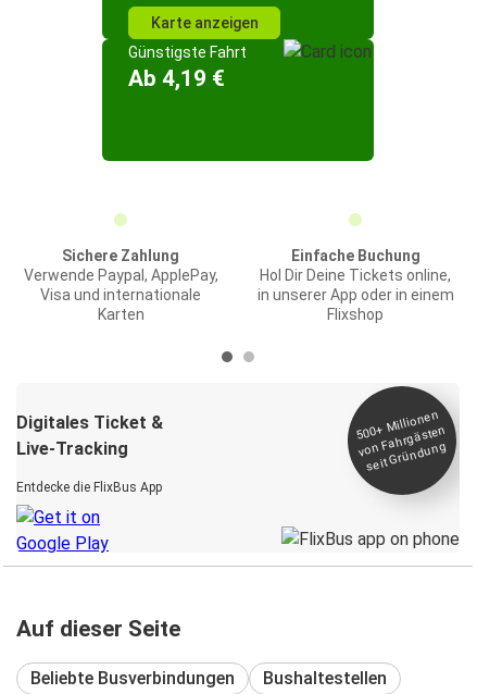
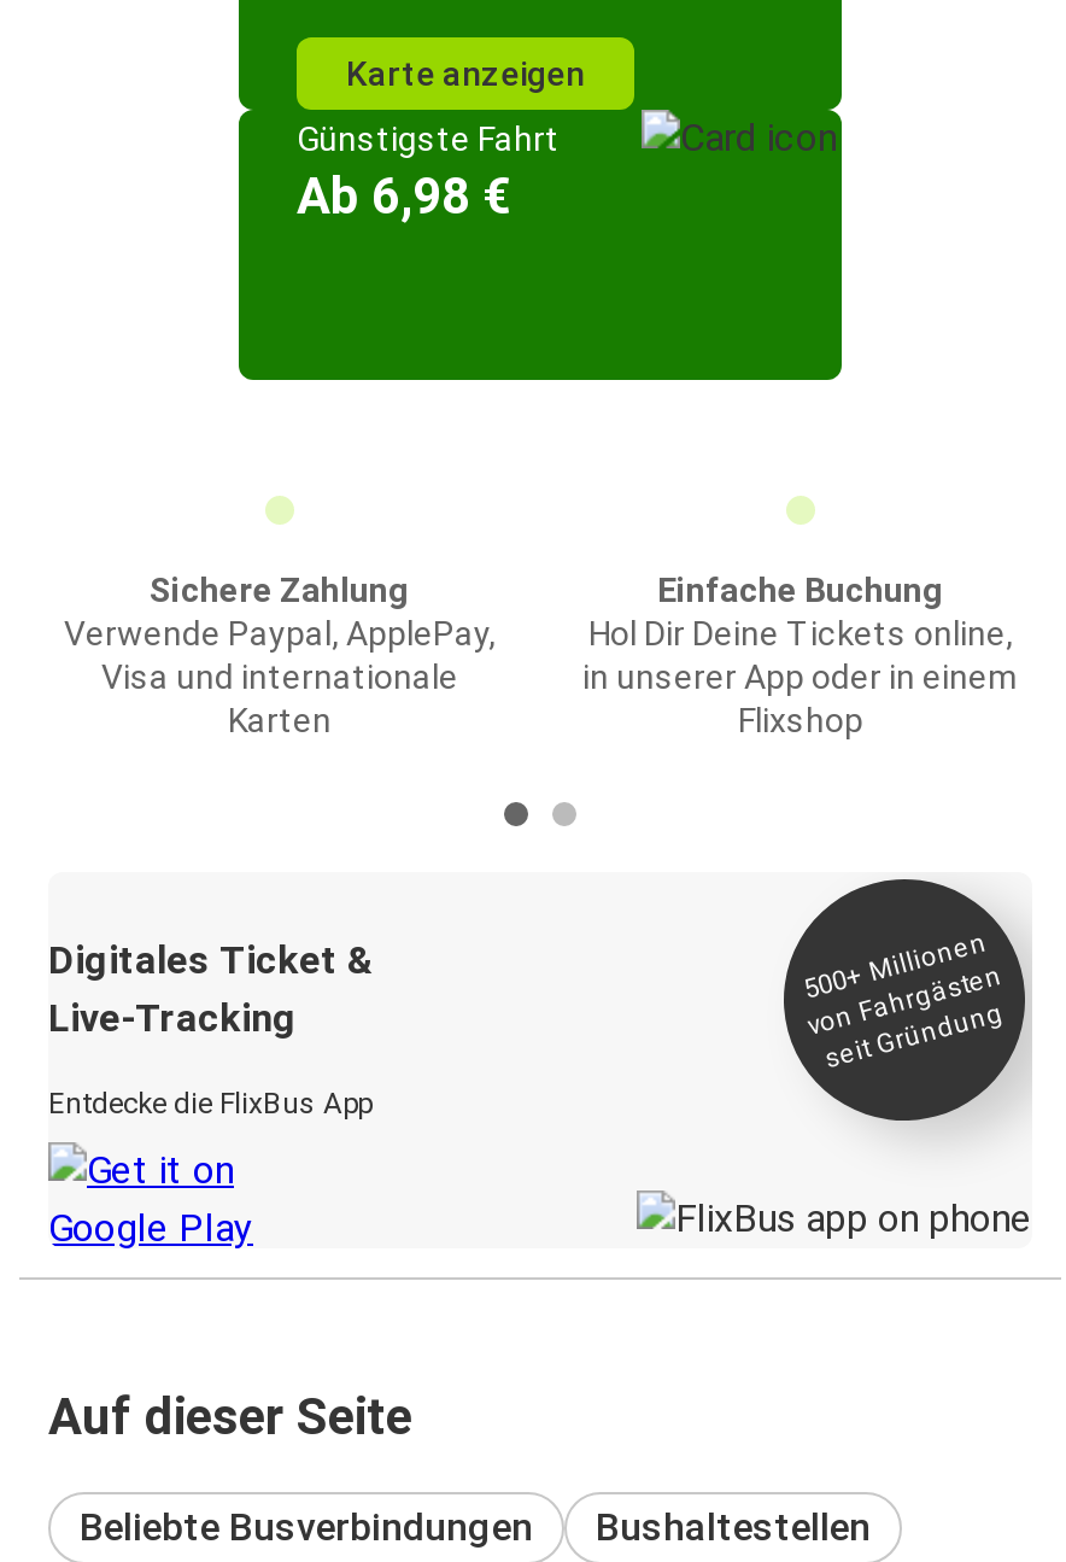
- Ab 4,19 €
+ Ab 6,98 €
